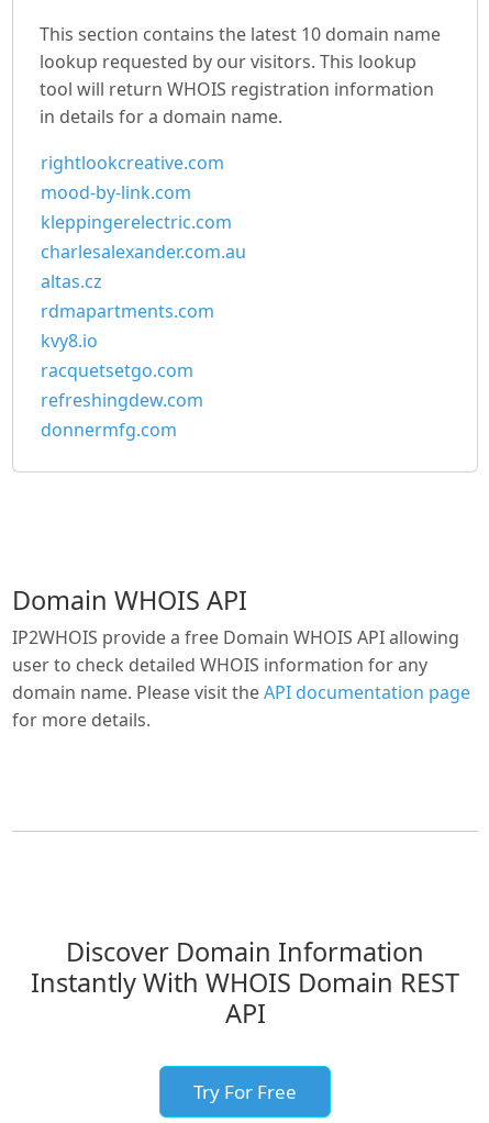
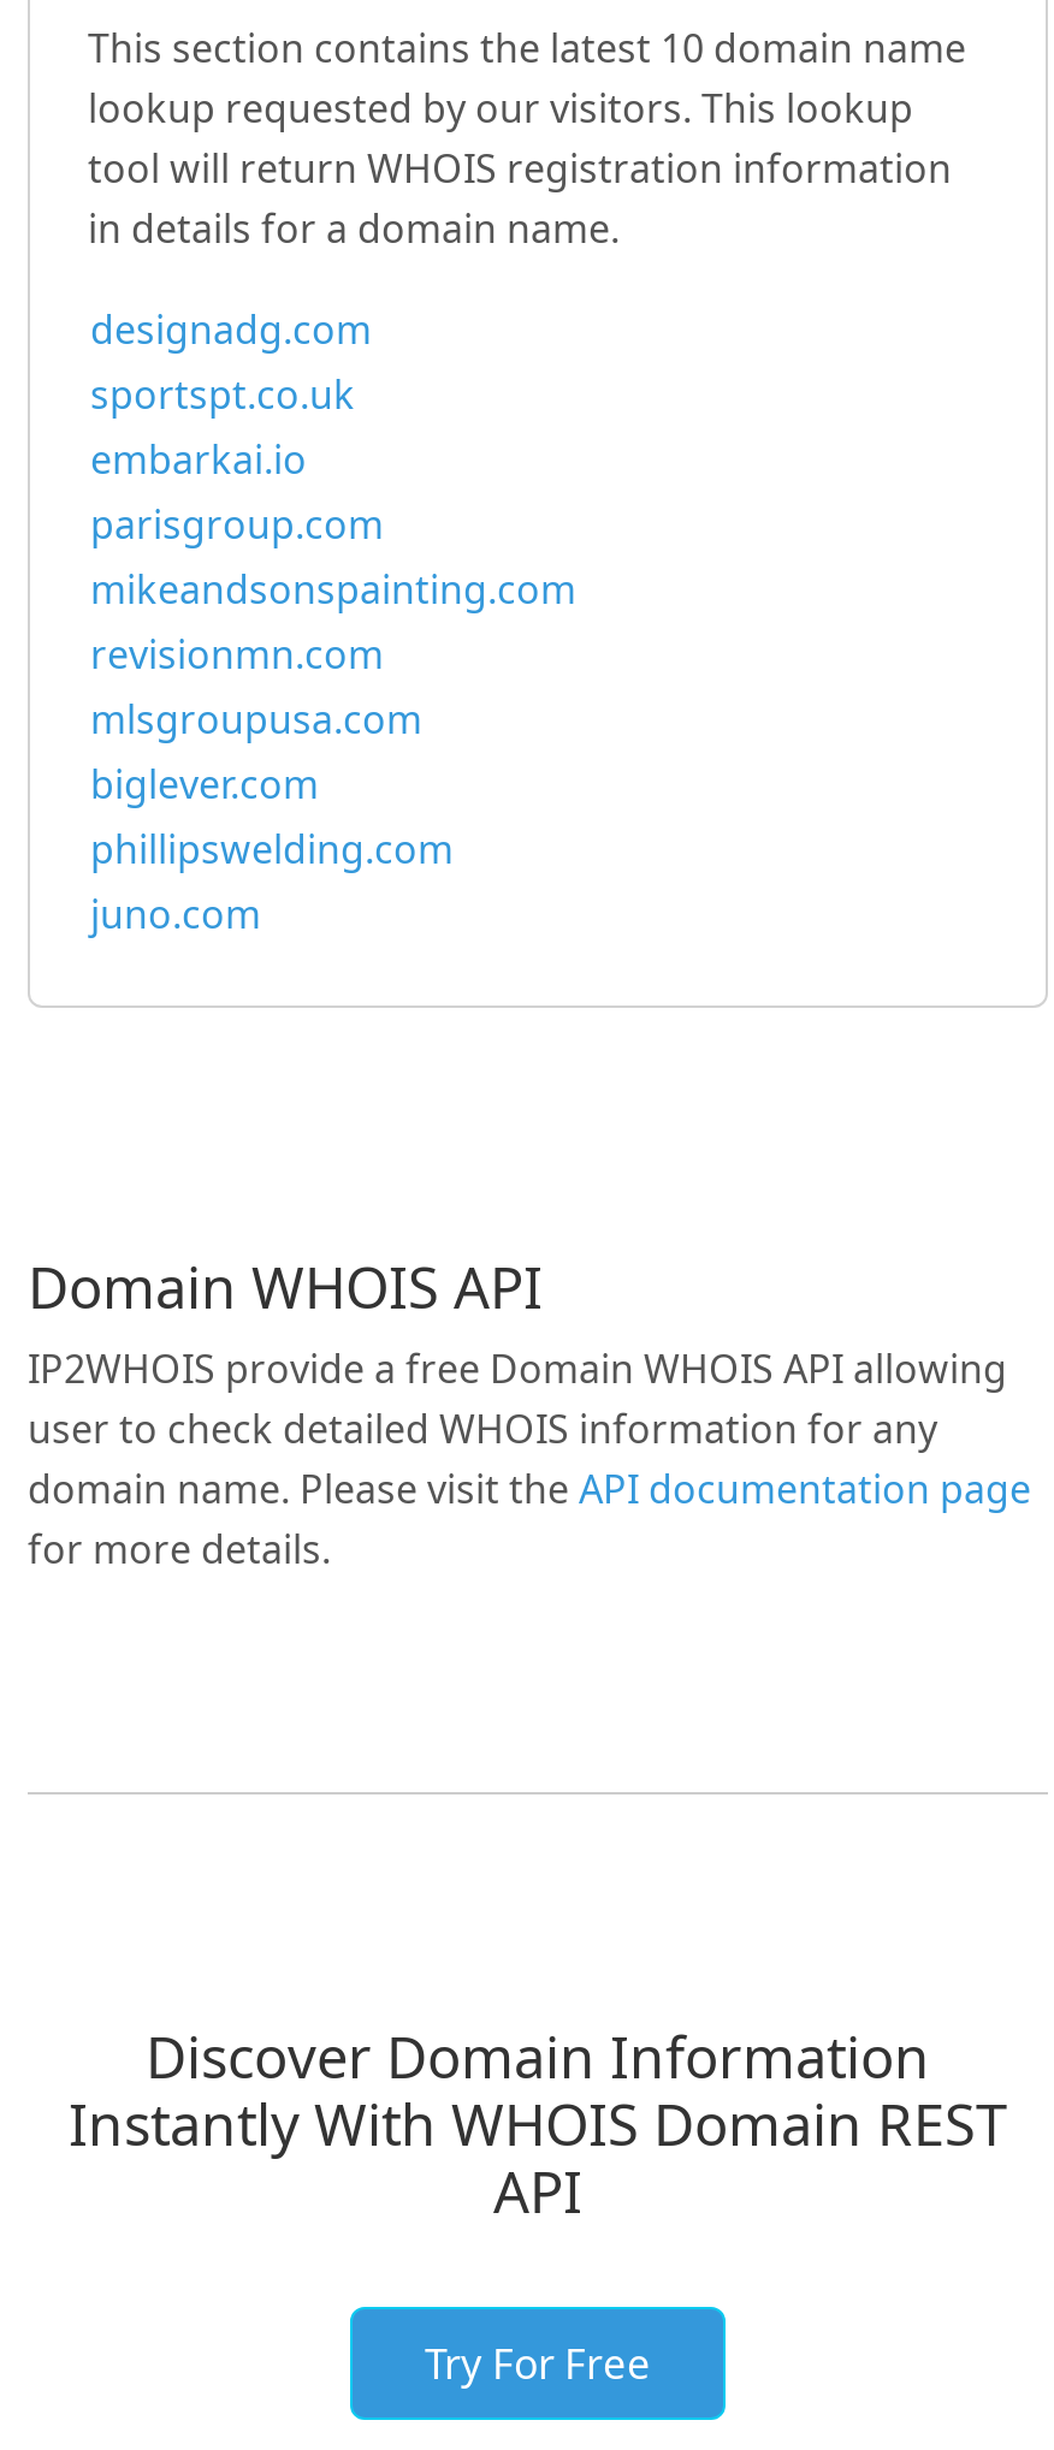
- rightlookcreative.com
- mood-by-link.com
- kleppingerelectric.com
- charlesalexander.com.au
- altas.cz
- rdmapartments.com
- kvy8.io
- racquetsetgo.com
- refreshingdew.com
- donnermfg.com
+ designadg.com
+ sportspt.co.uk
+ embarkai.io
+ parisgroup.com
+ mikeandsonspainting.com
+ revisionmn.com
+ mlsgroupusa.com
+ biglever.com
+ phillipswelding.com
+ juno.com
